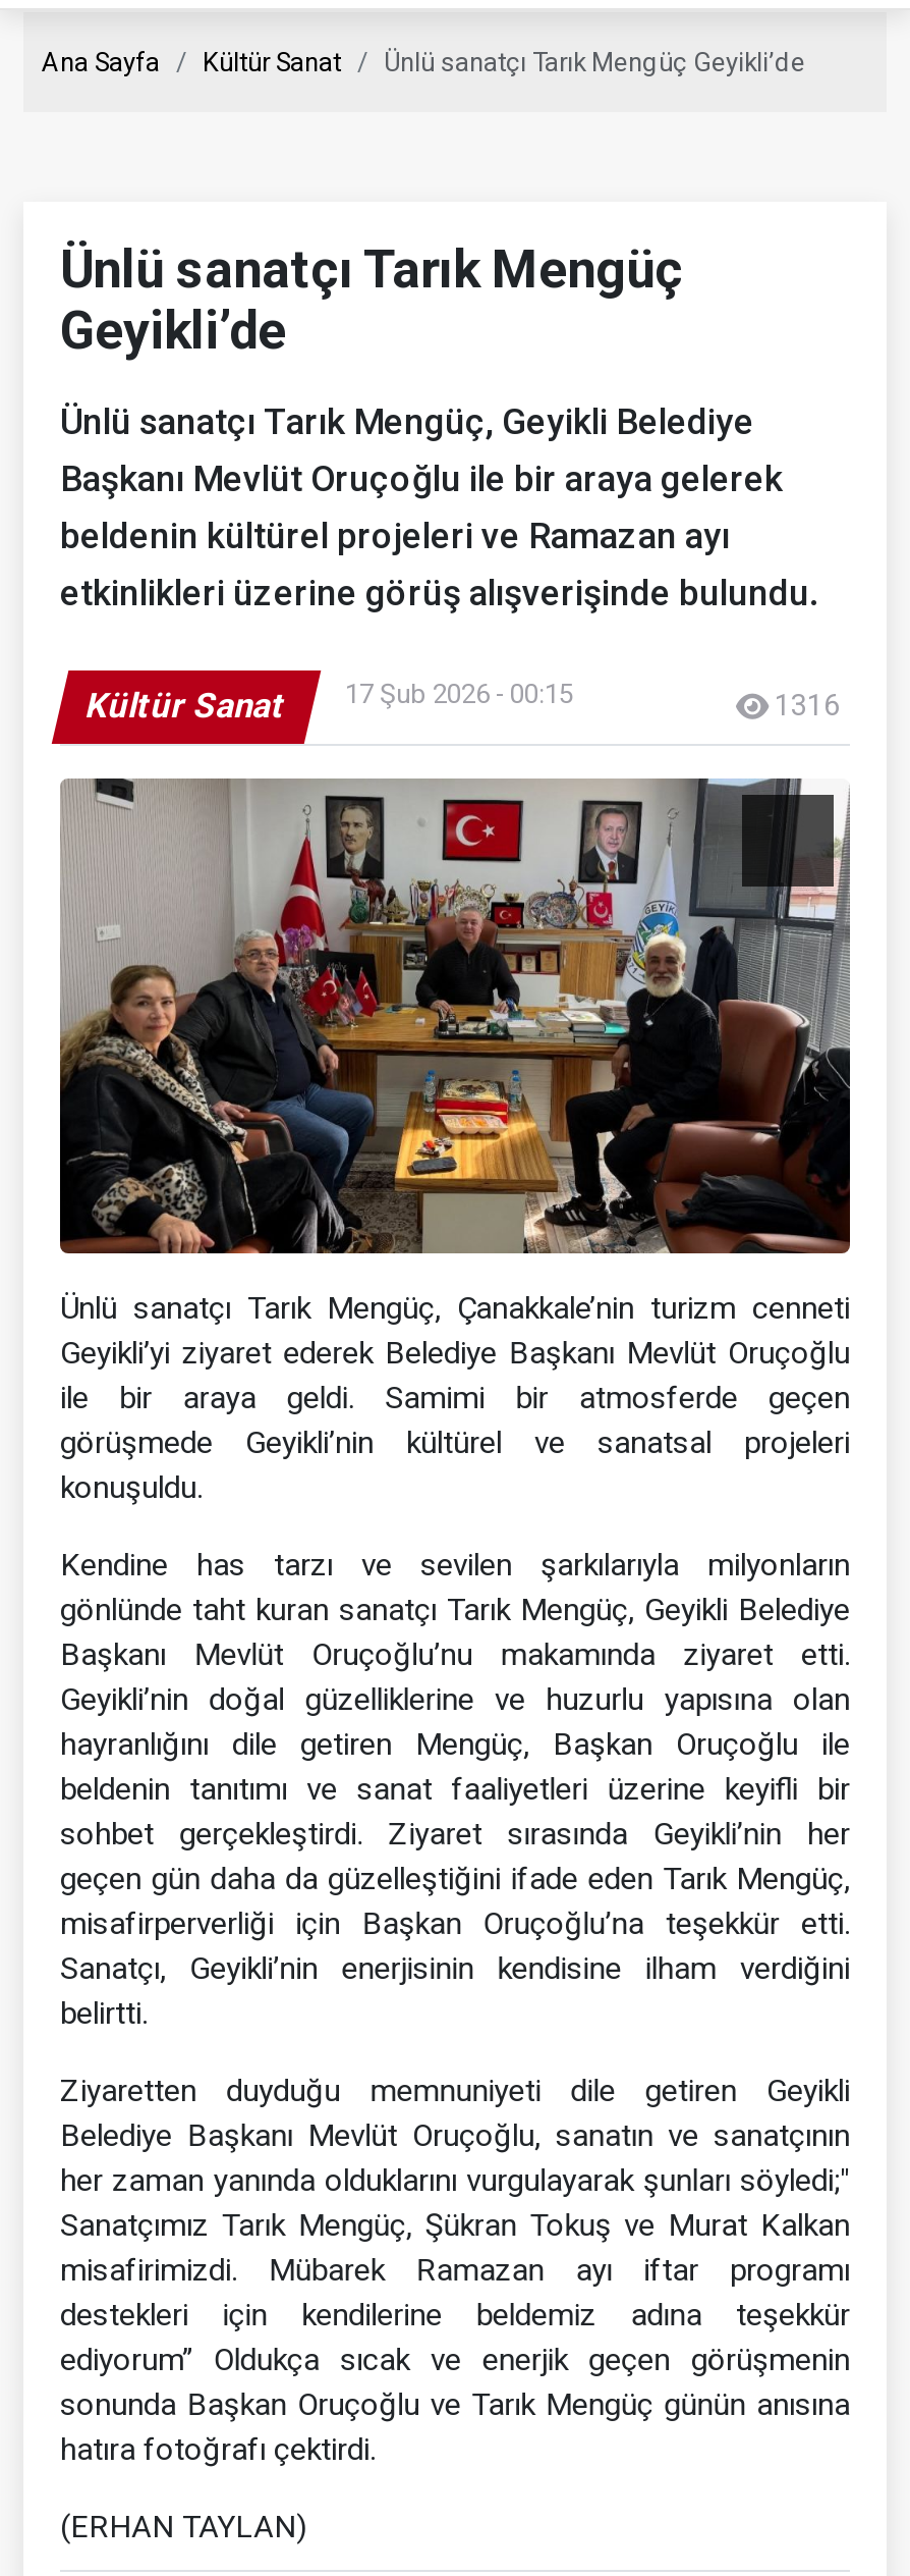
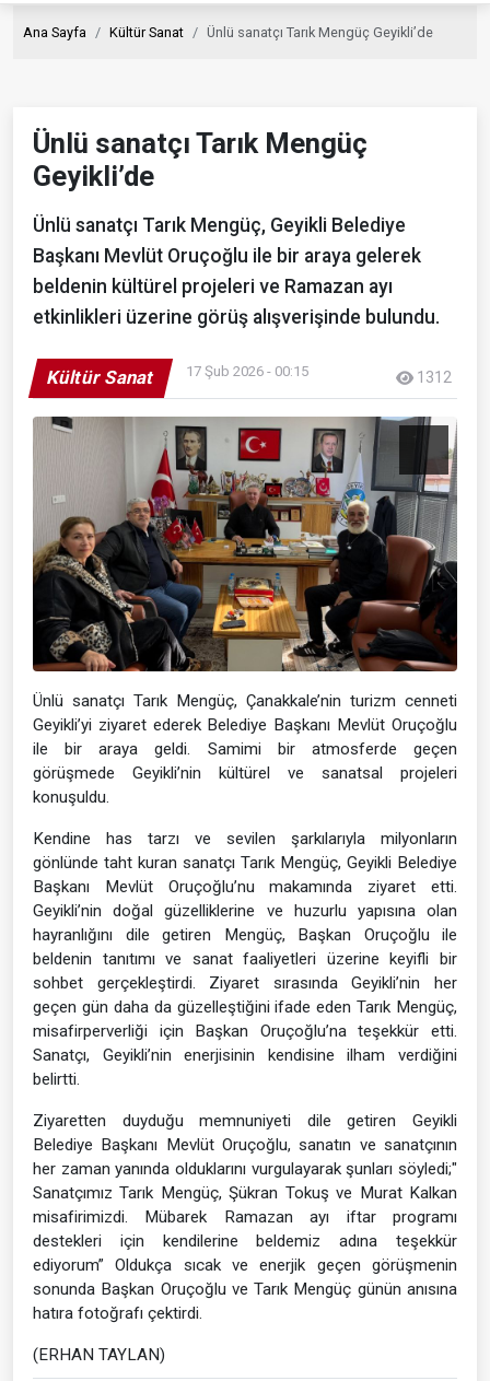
- 1316
+ 1312
